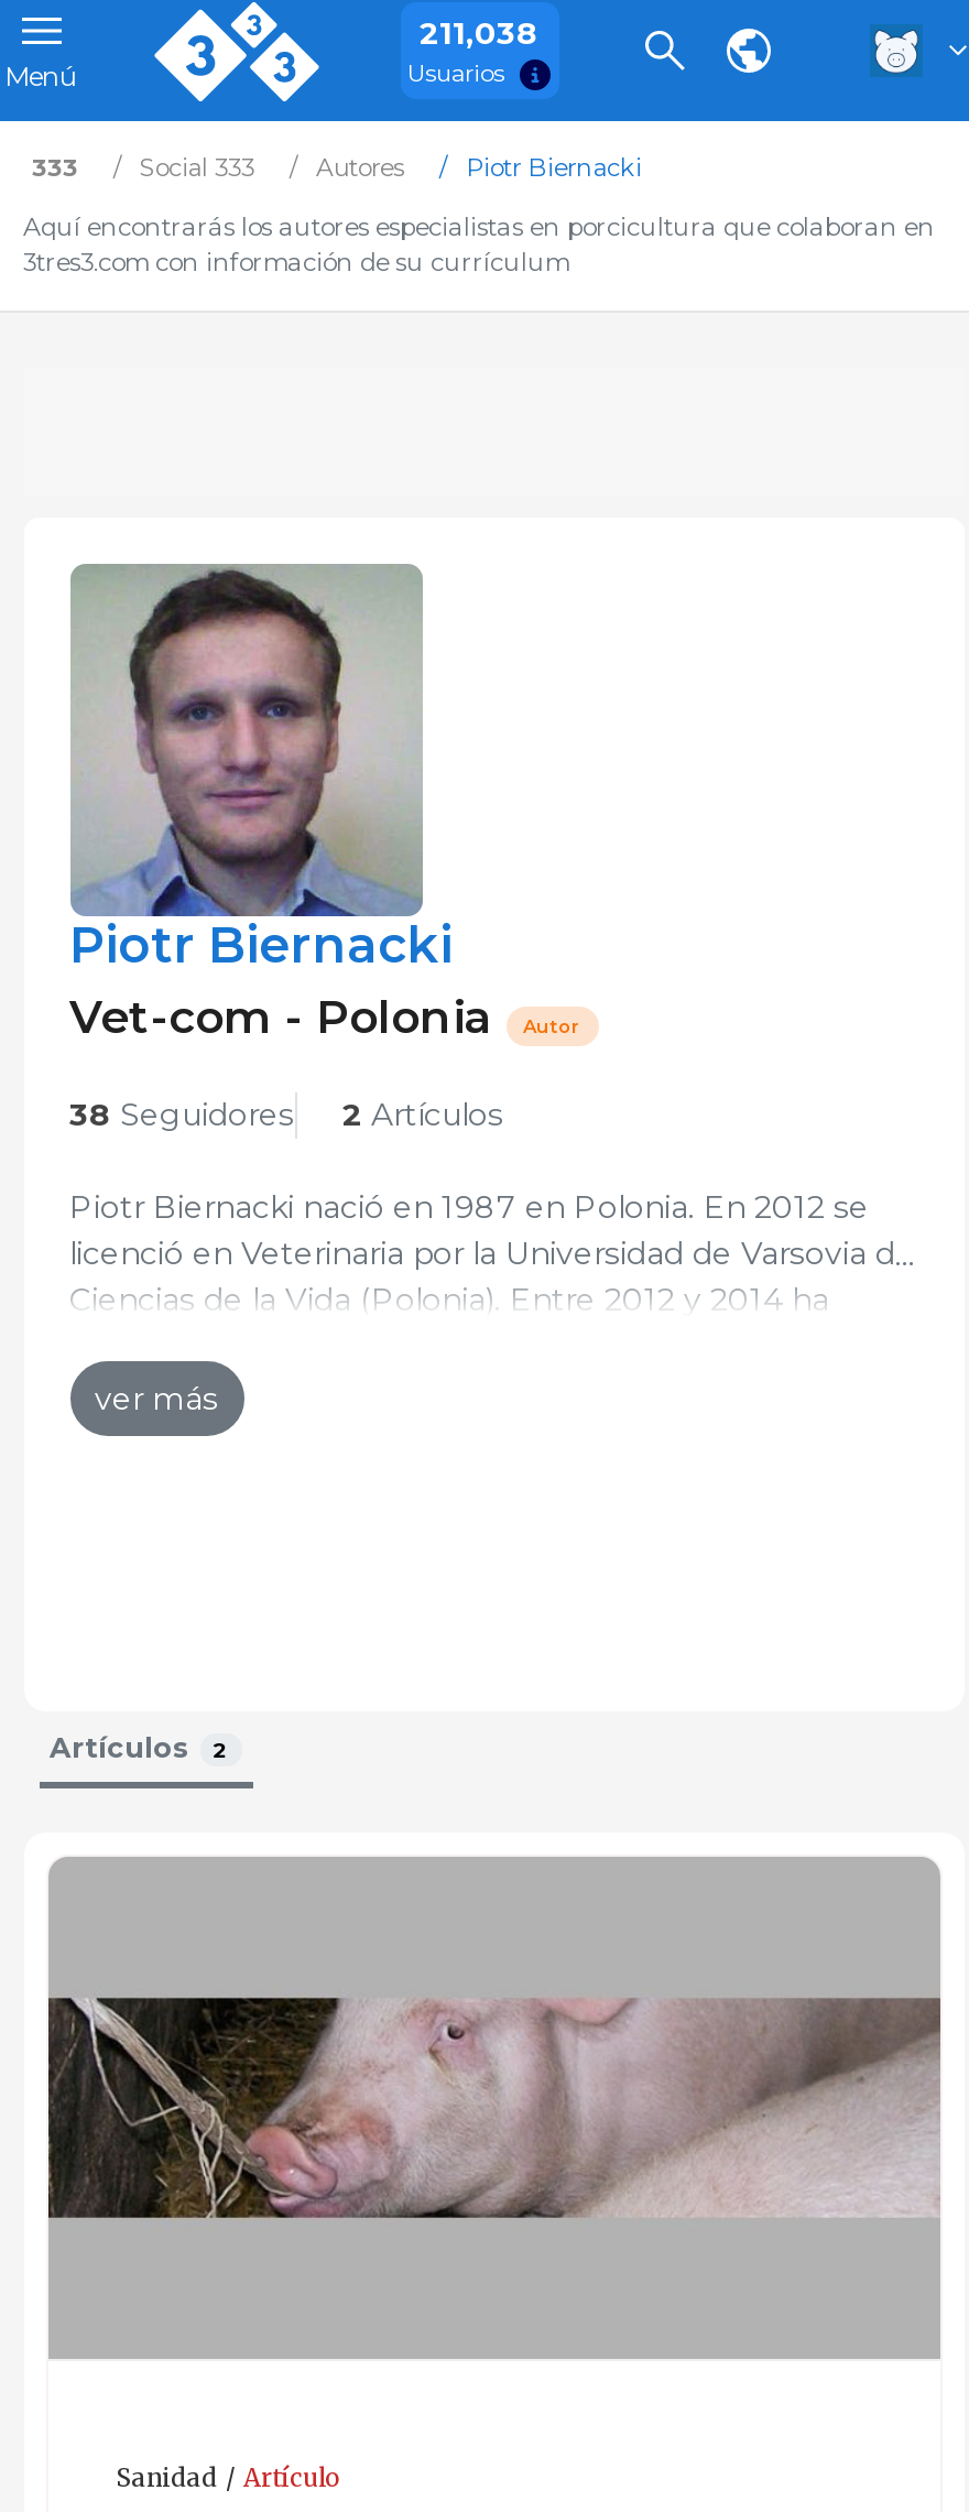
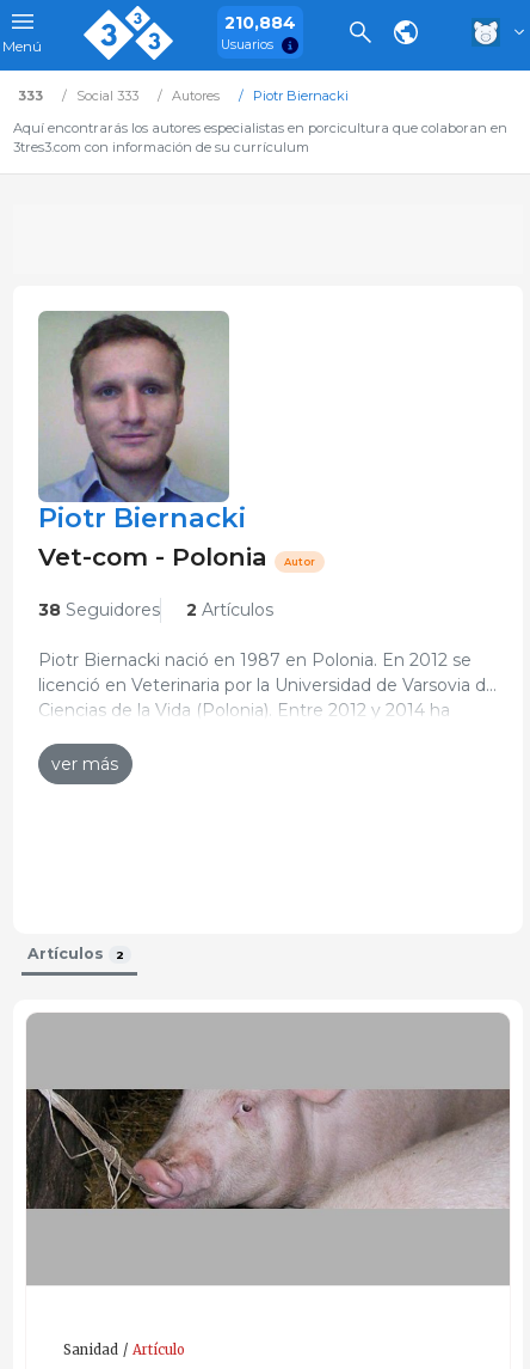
- 211,038
+ 210,884
